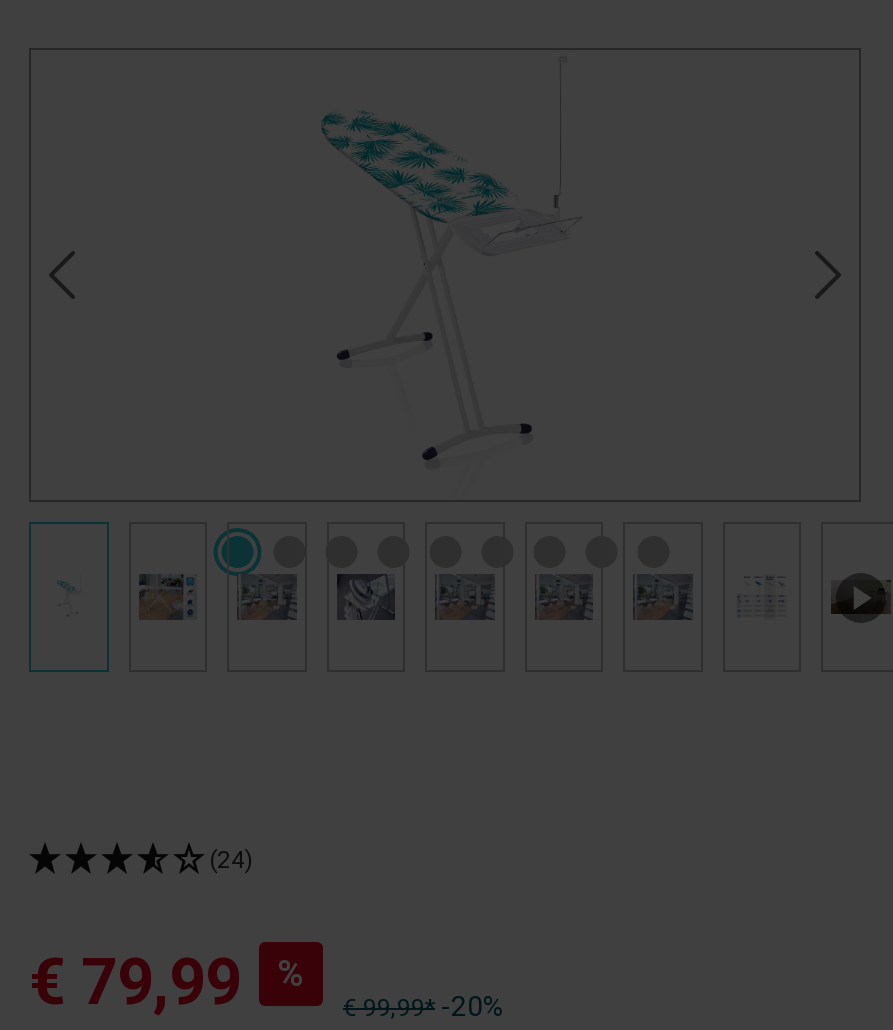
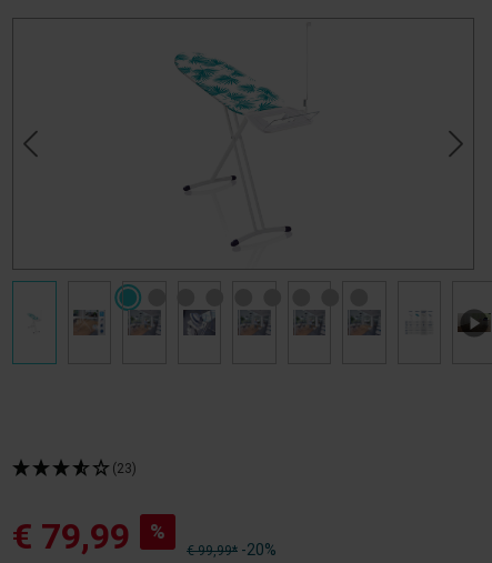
- (24)
+ (23)
